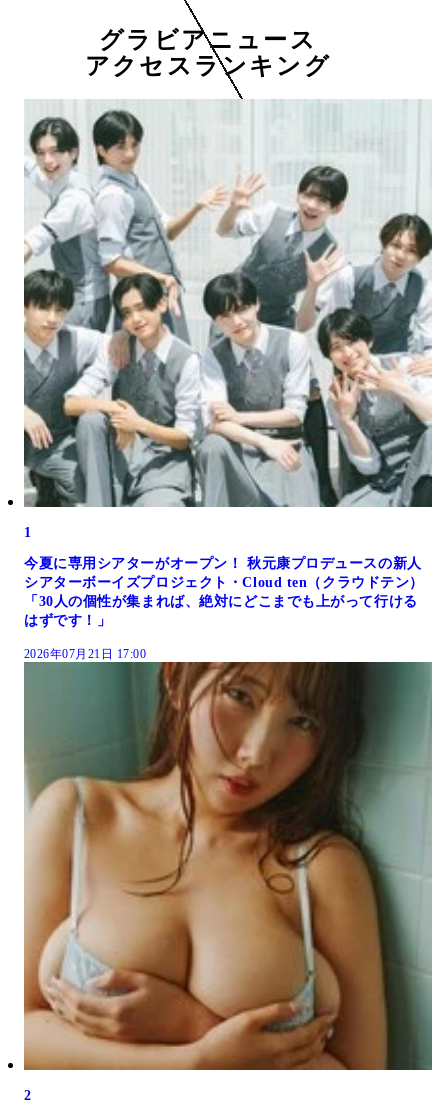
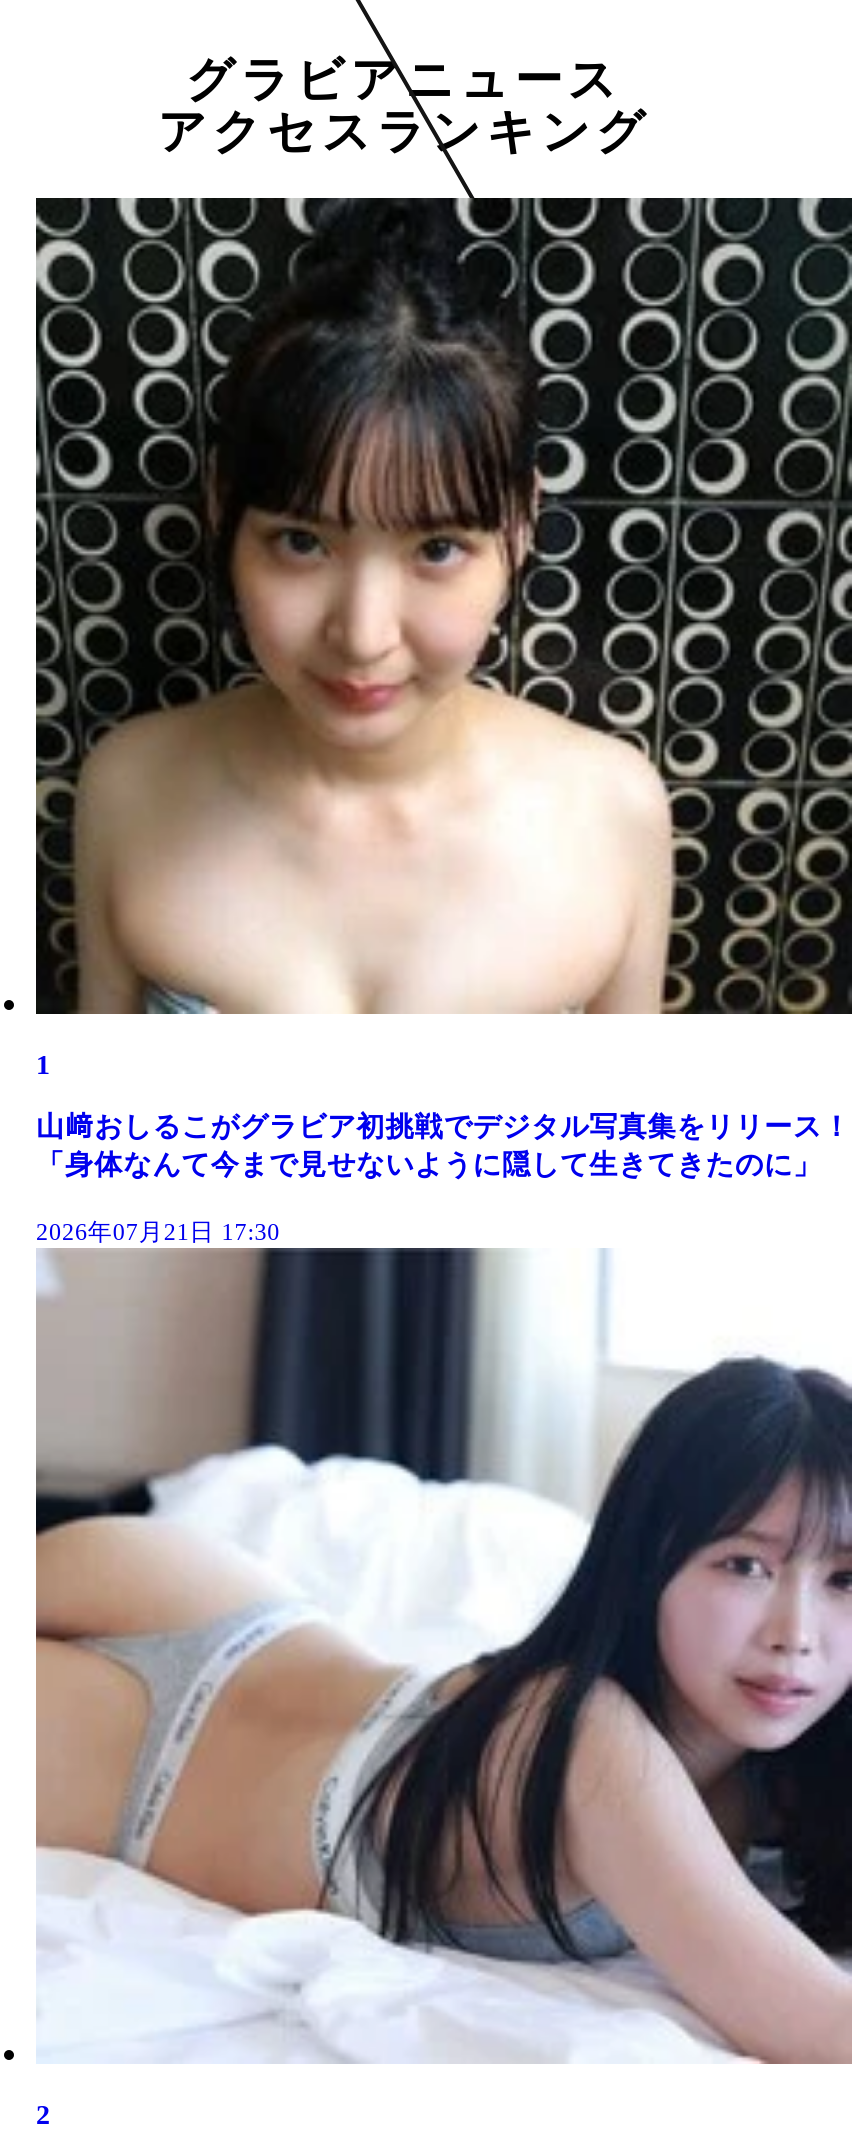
- [image]
+ [image]

- 今夏に専用シアターがオープン！ 秋元康プロデュースの新人
- シアターボーイズプロジェクト・Cloud ten（クラウドテン）
- 「30人の個性が集まれば、絶対にどこまでも上がって行ける
- はずです！」
+ 山﨑おしるこがグラビア初挑戦でデジタル写真集をリリース！
+ 「身体なんて今まで見せないように隠して生きてきたのに」

- 2026年07月21日 17:00
+ 2026年07月21日 17:30

- [image]
+ [image]
